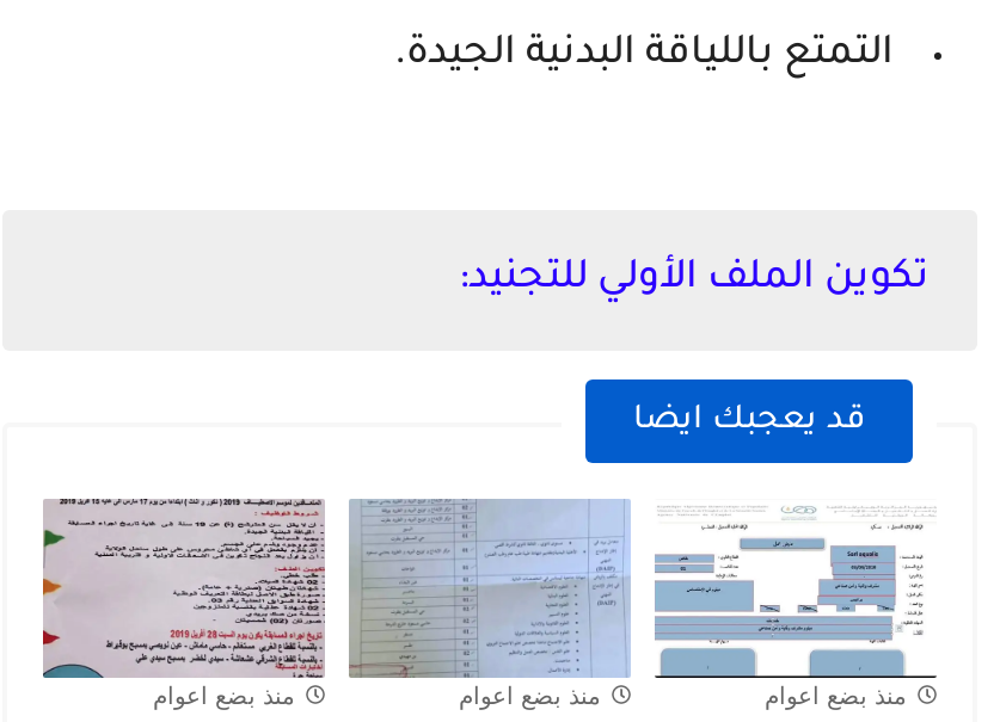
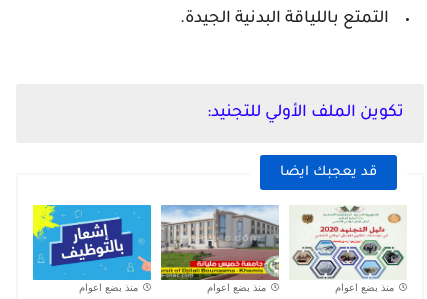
- [image]
+ [image]

- [image]
+ [image]

- [image]
+ [image]
